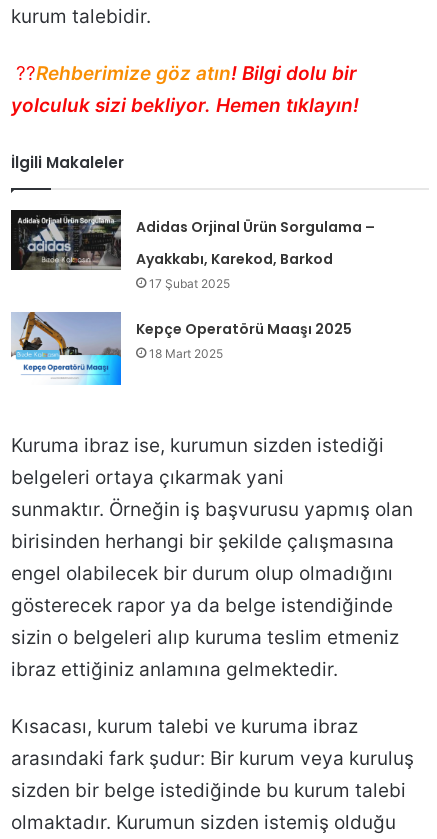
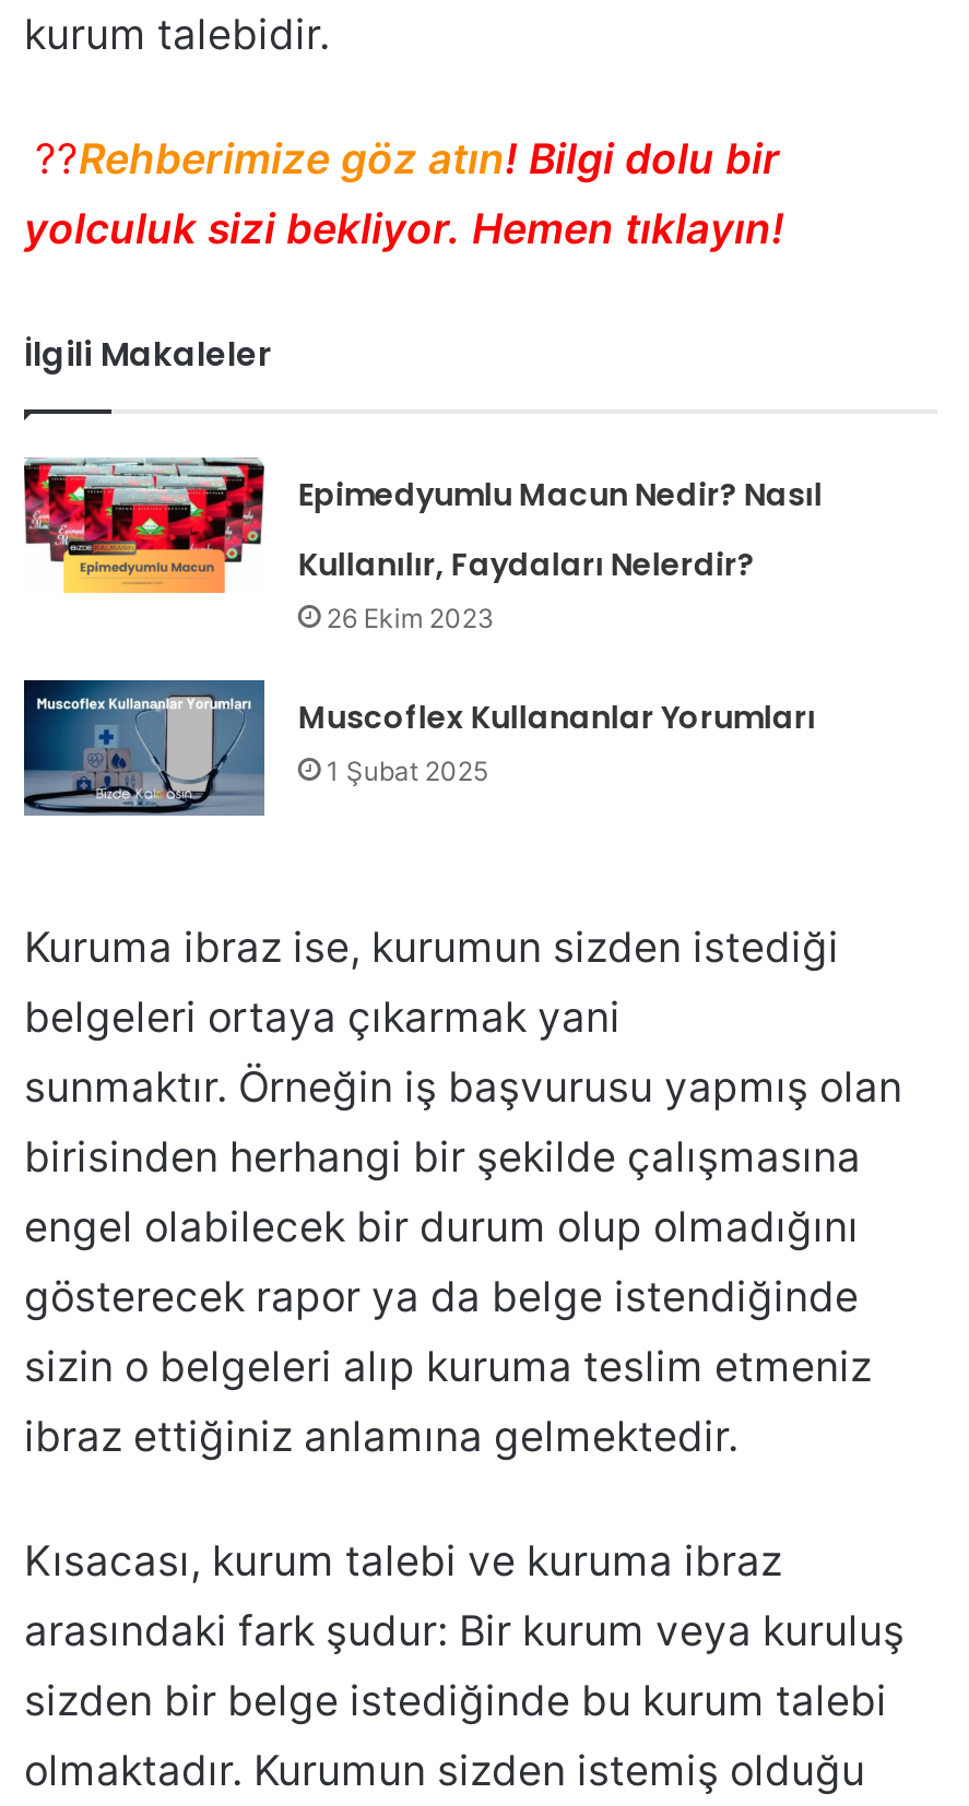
- [image]
- Adidas Orjinal Ürün Sorgulama –
+ [image]
+ Epimedyumlu Macun Nedir? Nasıl

- Ayakkabı, Karekod, Barkod
- 17 Şubat 2025
+ Kullanılır, Faydaları Nelerdir?
+ 26 Ekim 2023

- [image]
- Kepçe Operatörü Maaşı 2025
- 18 Mart 2025
+ [image]
+ Muscoflex Kullananlar Yorumları
+ 1 Şubat 2025
